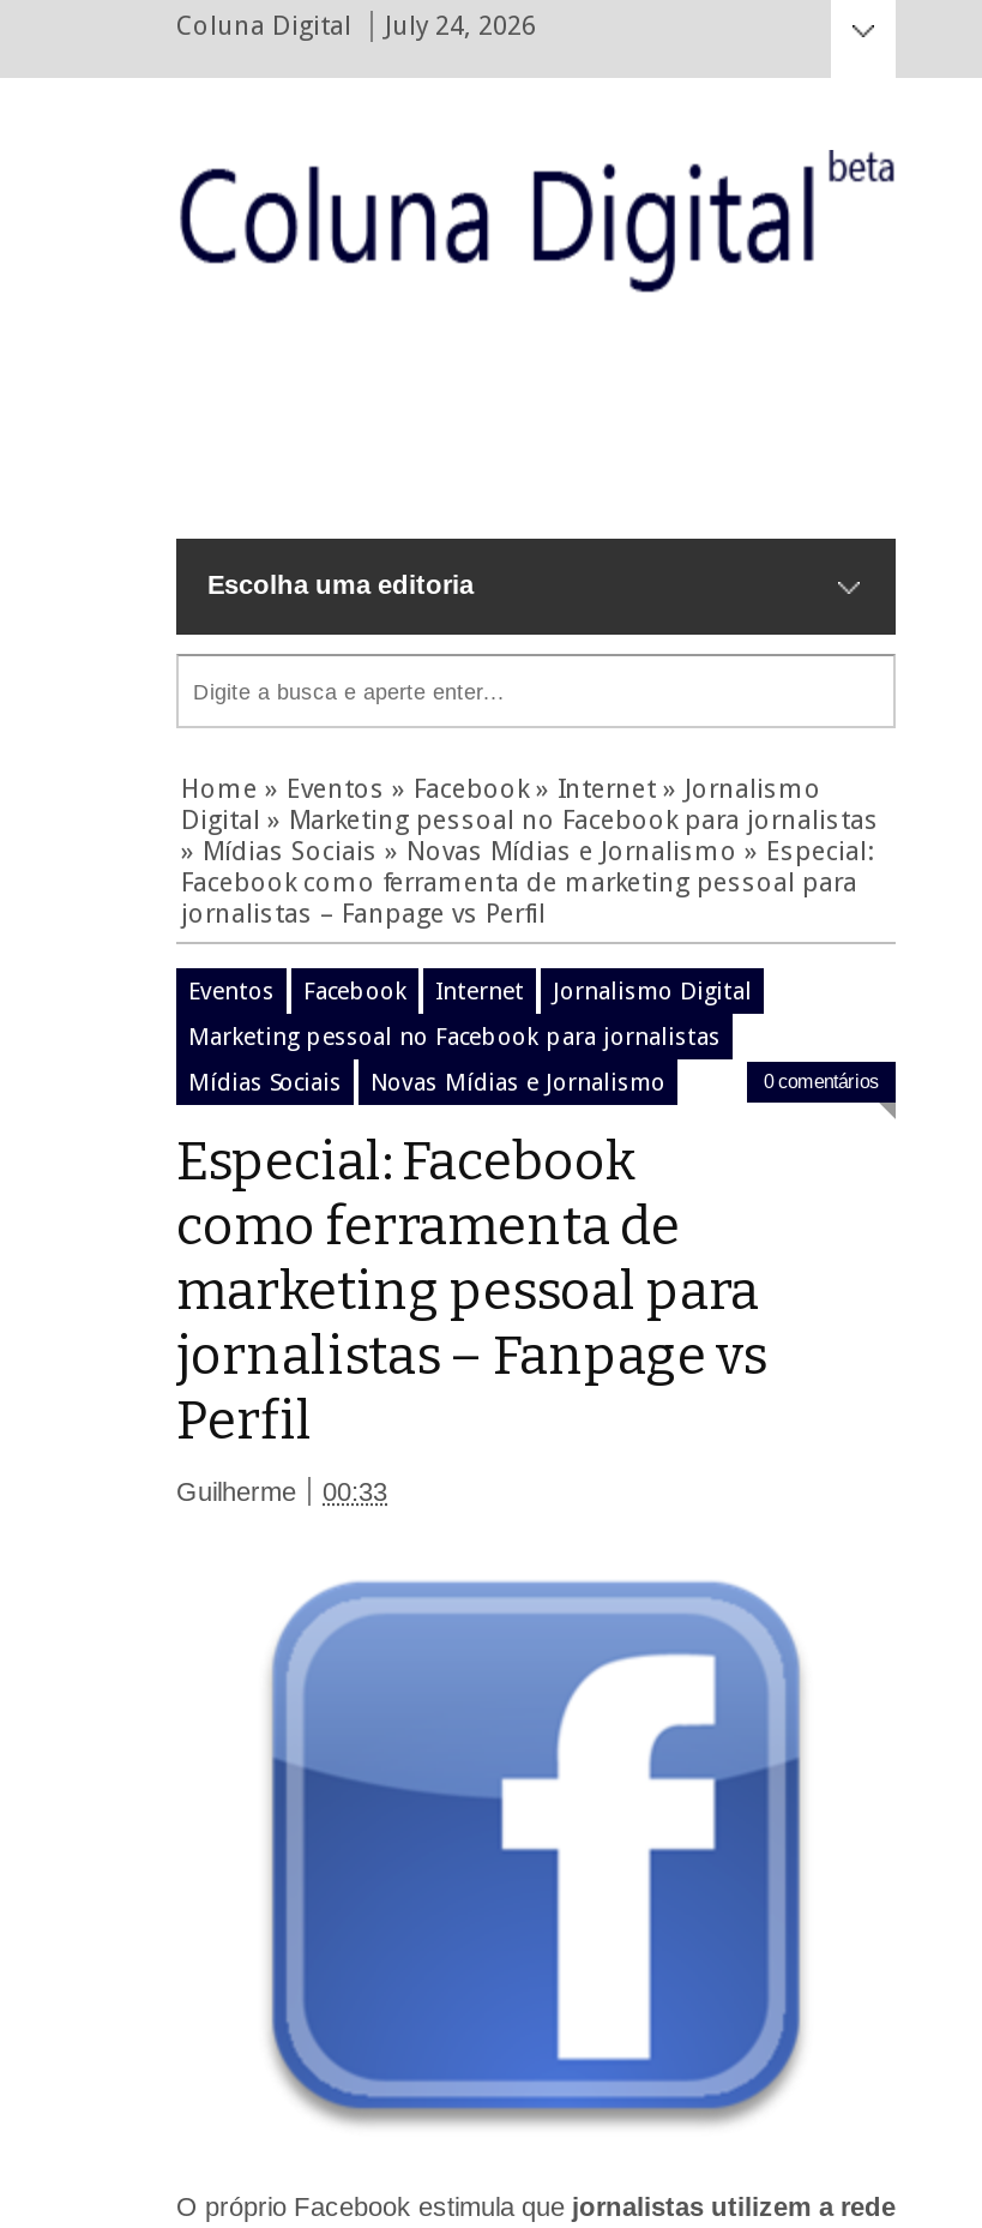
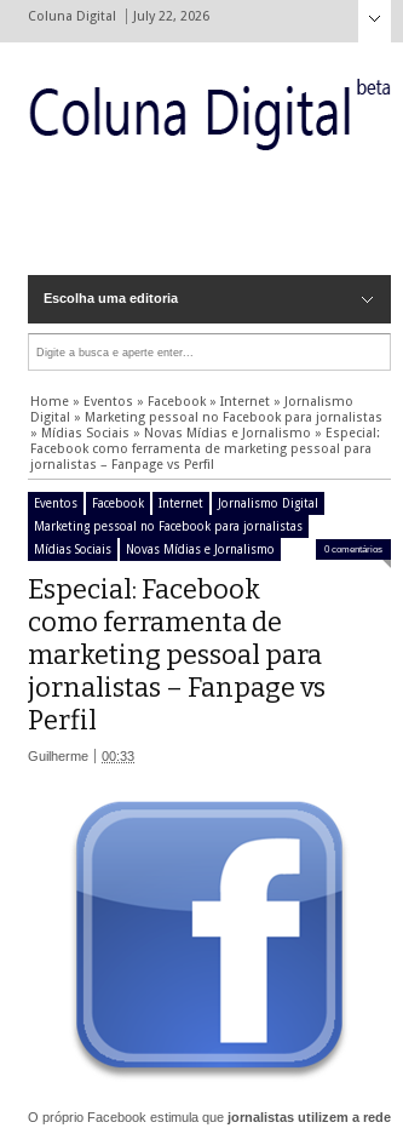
- Coluna Digital July 24, 2026
+ Coluna Digital July 22, 2026
